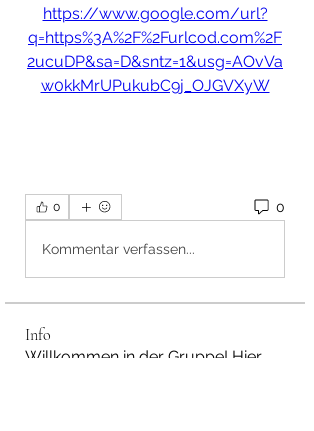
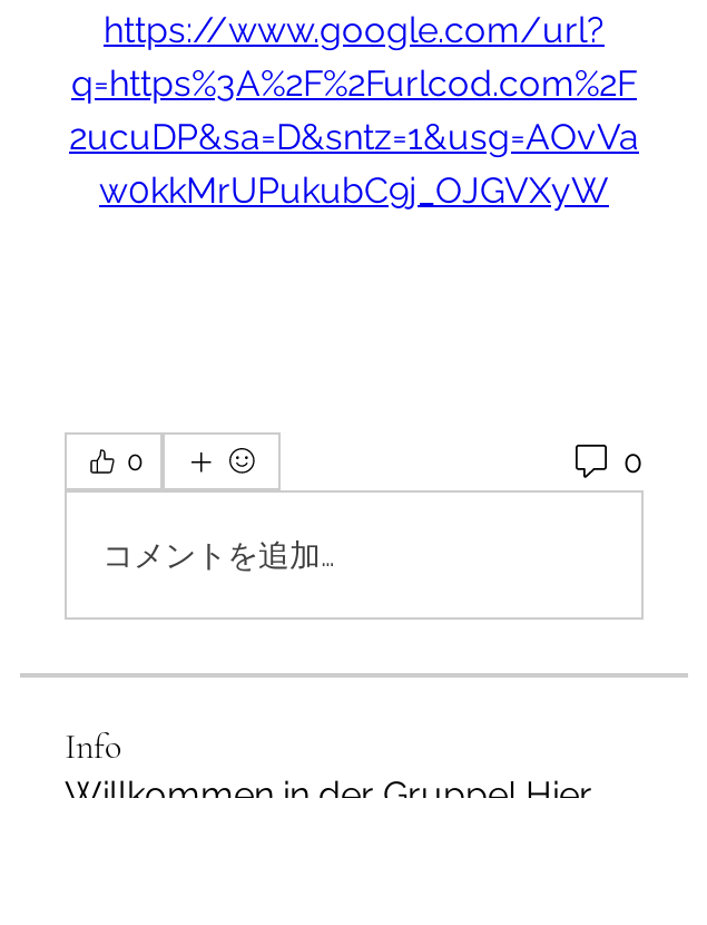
- Kommentar verfassen...
+ コメントを追加…
